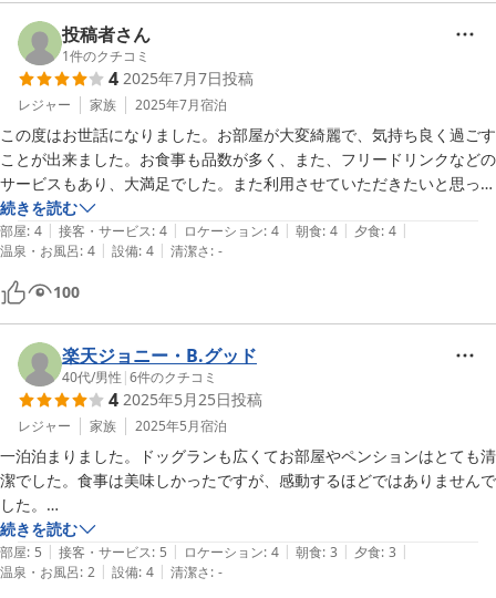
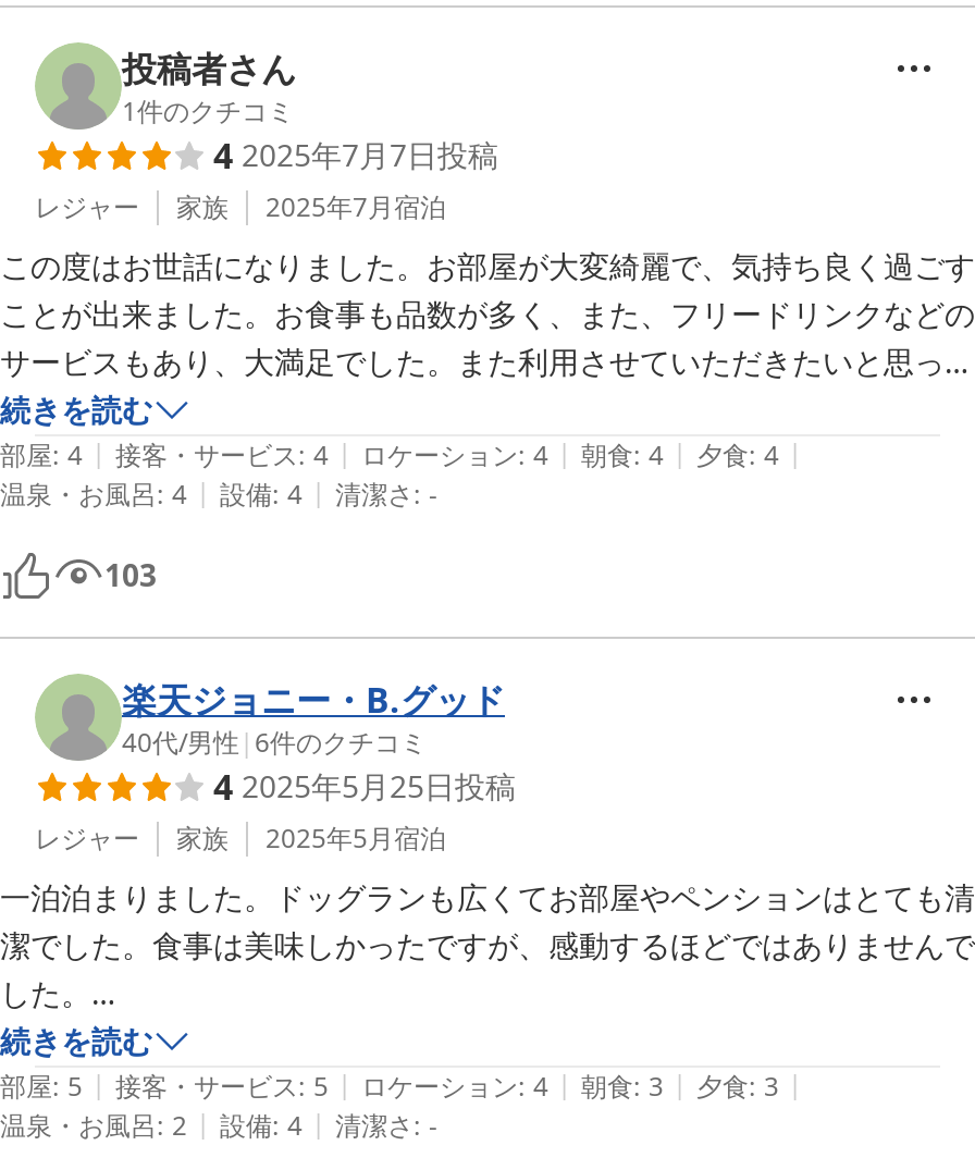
- 100
+ 103
